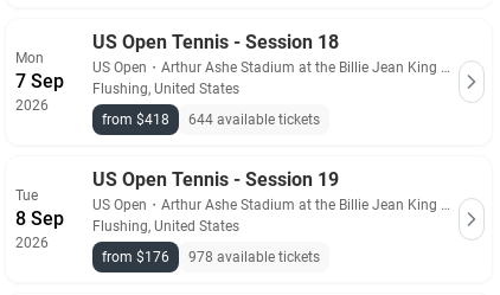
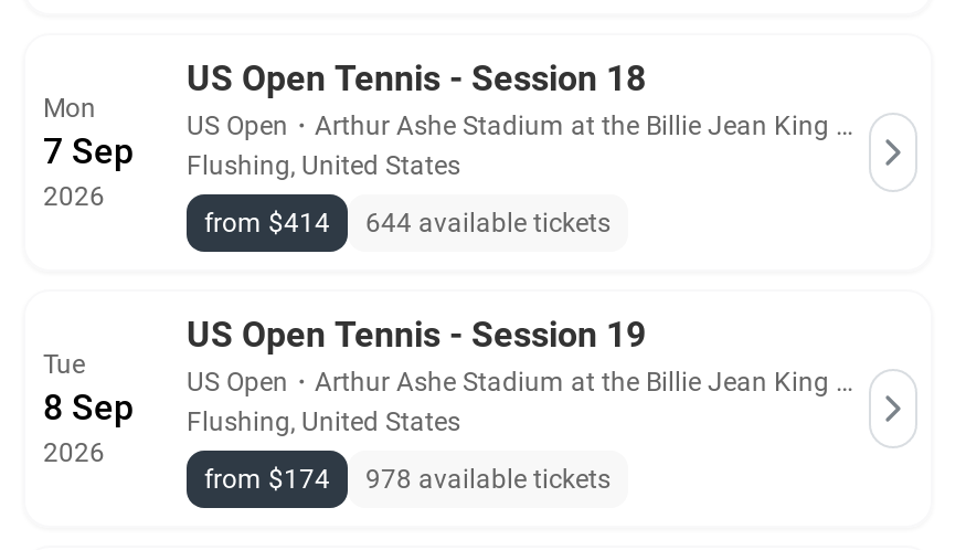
- from $418 644 available tickets
+ from $414 644 available tickets

- from $176 978 available tickets
+ from $174 978 available tickets
